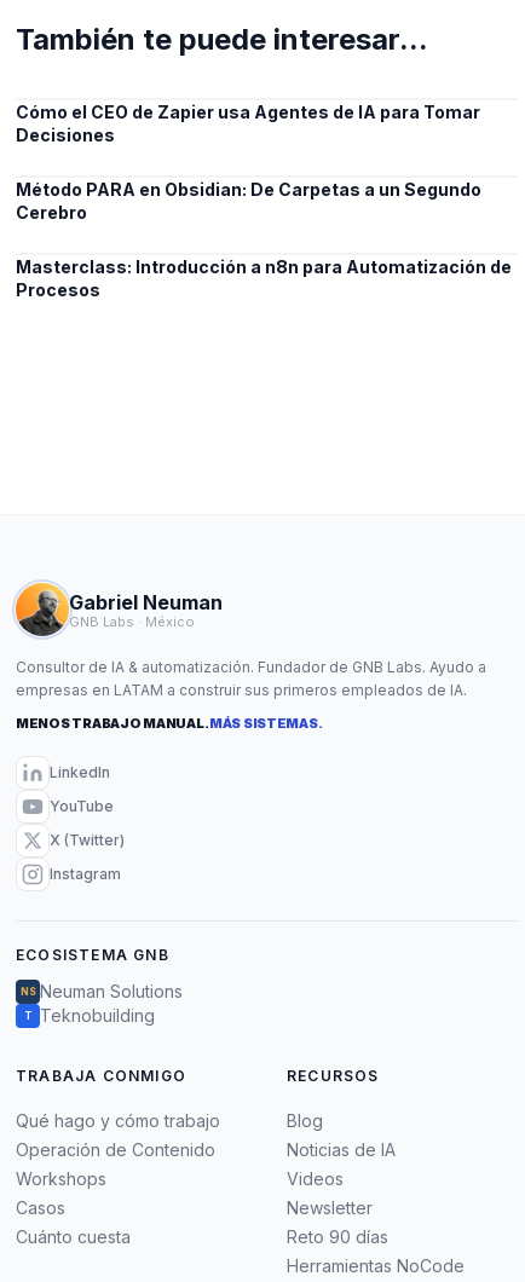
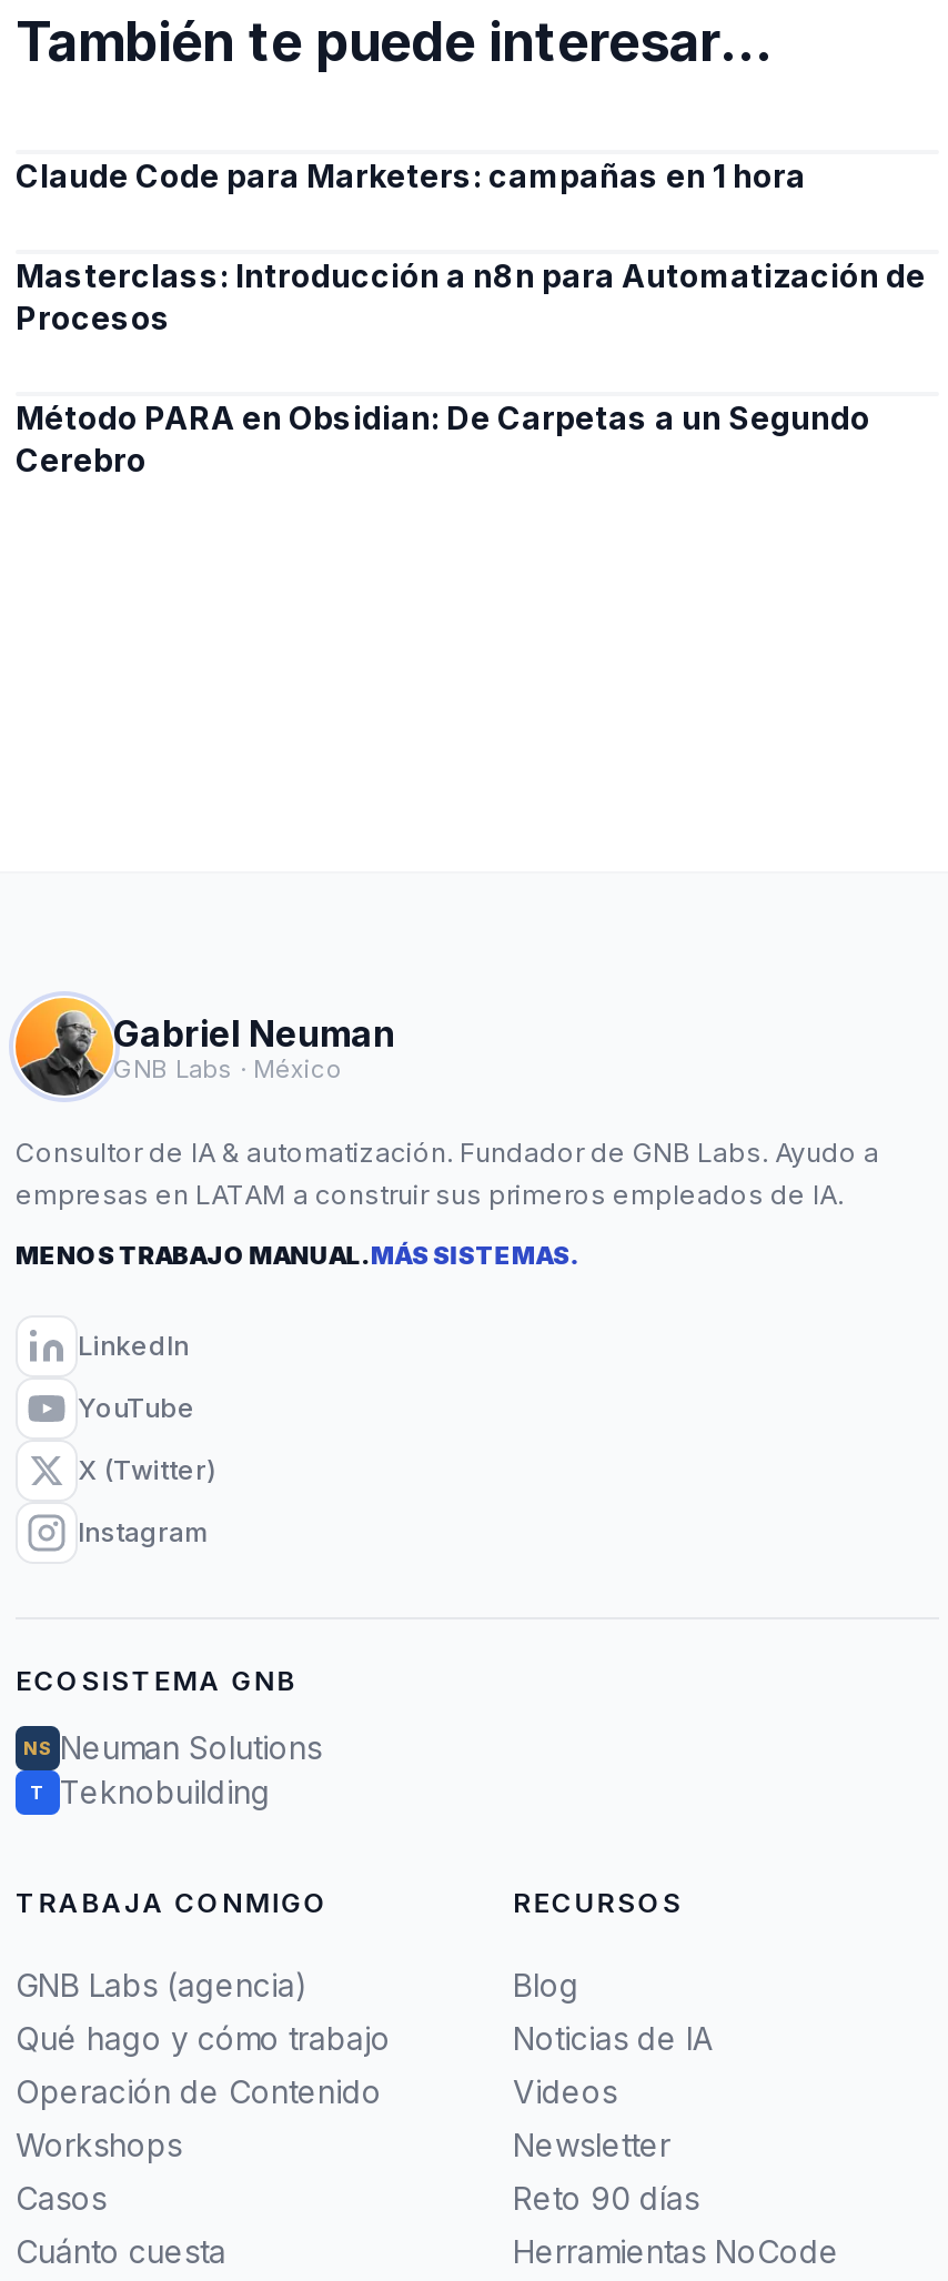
- Cómo el CEO de Zapier usa Agentes de IA para Tomar
- Decisiones
+ Claude Code para Marketers: campañas en 1 hora

moved down: Método PARA en Obsidian: De Carpetas a un Segundo | Cerebro

moved up: Masterclass: Introducción a n8n para Automatización de | Procesos

+ GNB Labs (agencia)
